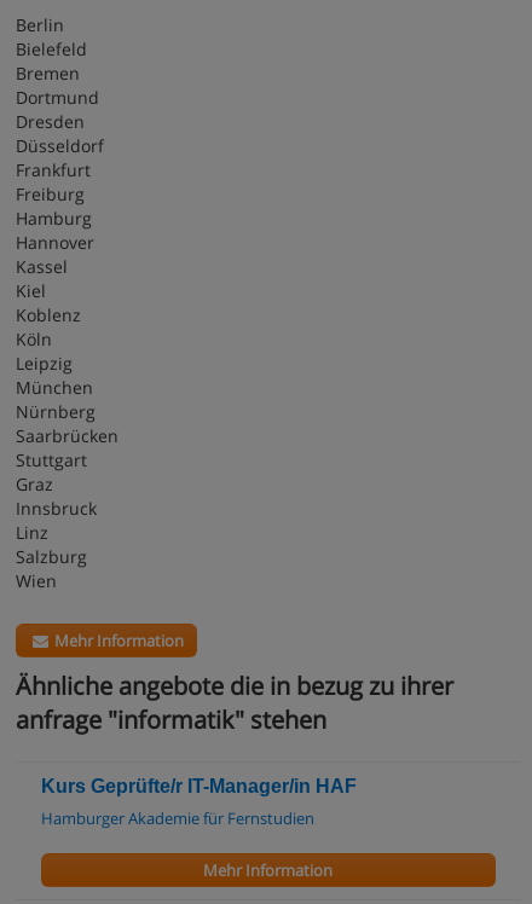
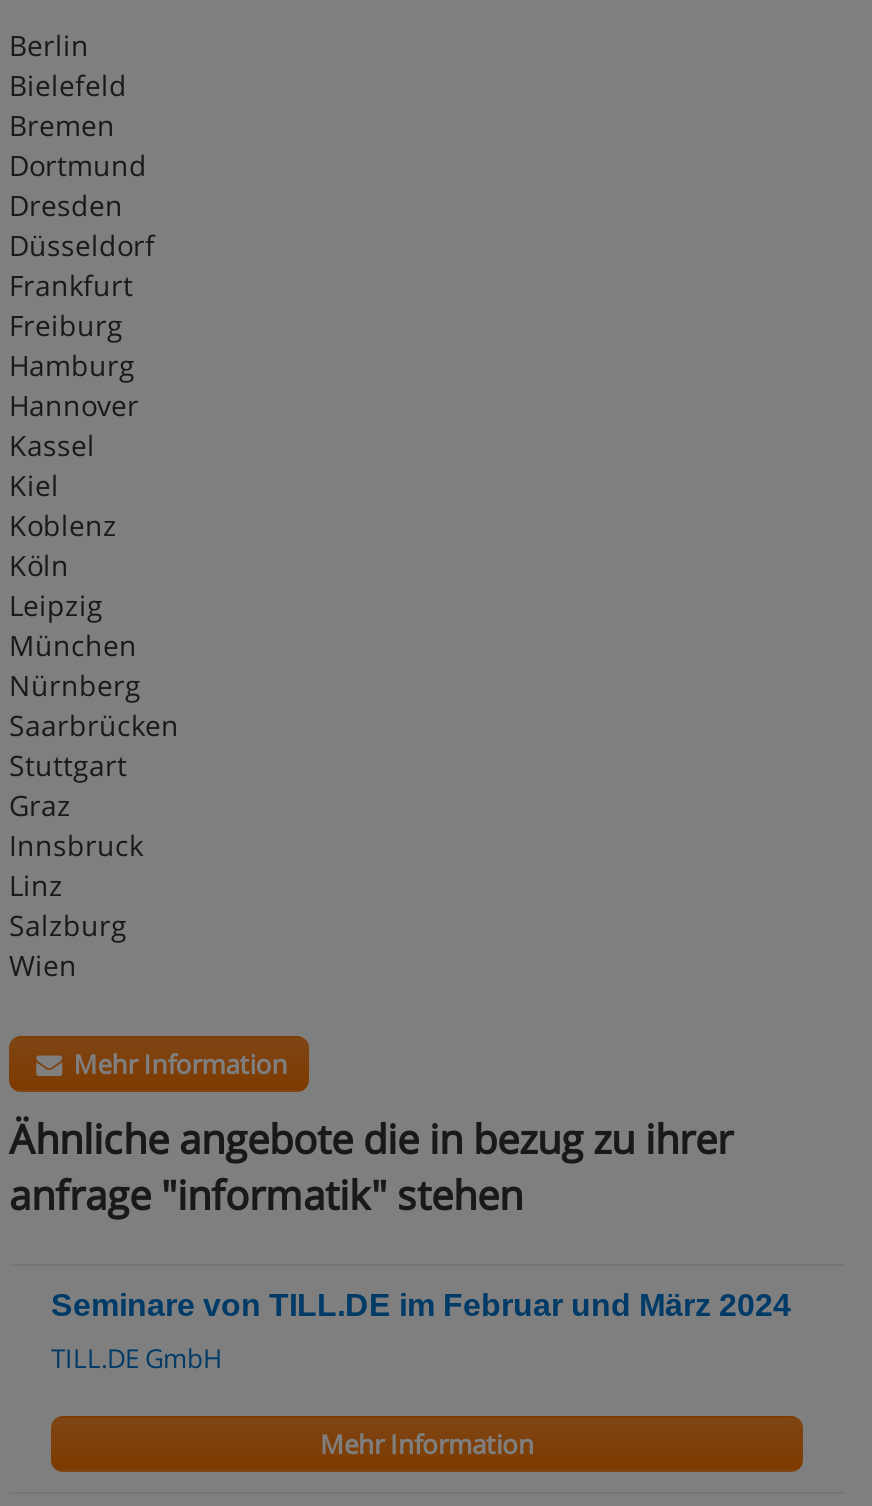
- Kurs Geprüfte/r IT-Manager/in HAF
+ Seminare von TILL.DE im Februar und März 2024

- Hamburger Akademie für Fernstudien
+ TILL.DE GmbH
